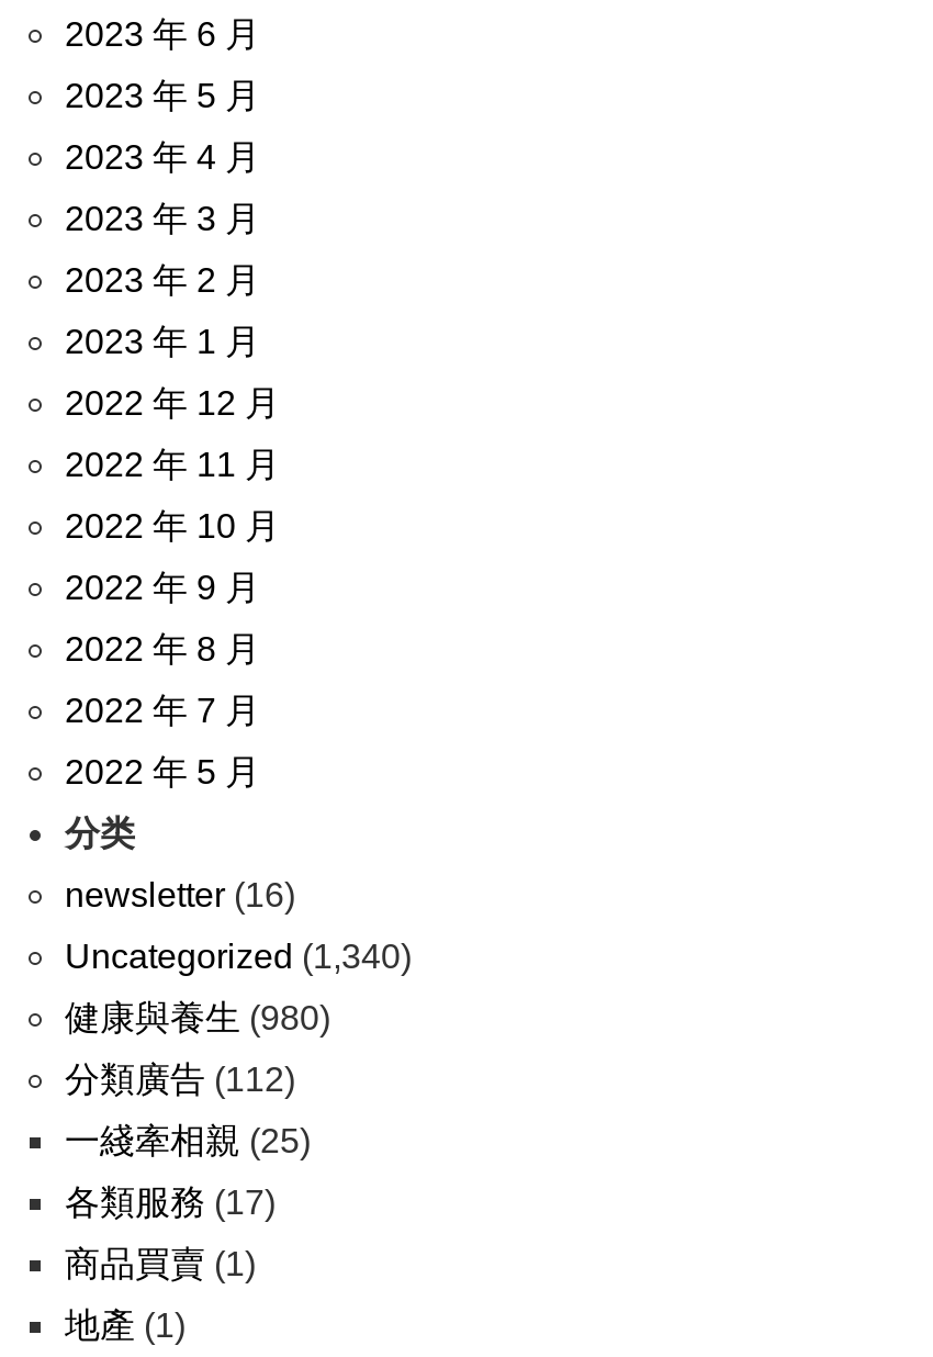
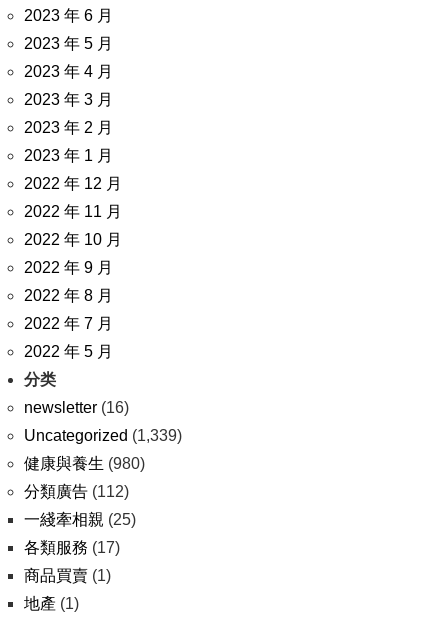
- Uncategorized (1,340)
+ Uncategorized (1,339)
